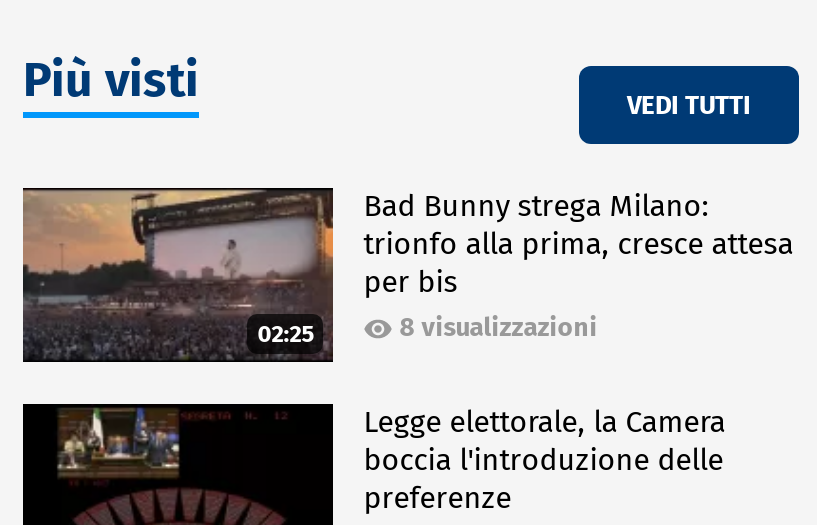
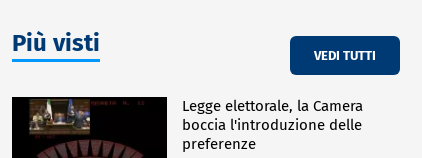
- [image]
- 02:25

- Bad Bunny strega Milano:
- trionfo alla prima, cresce attesa
- per bis
- 8 visualizzazioni
